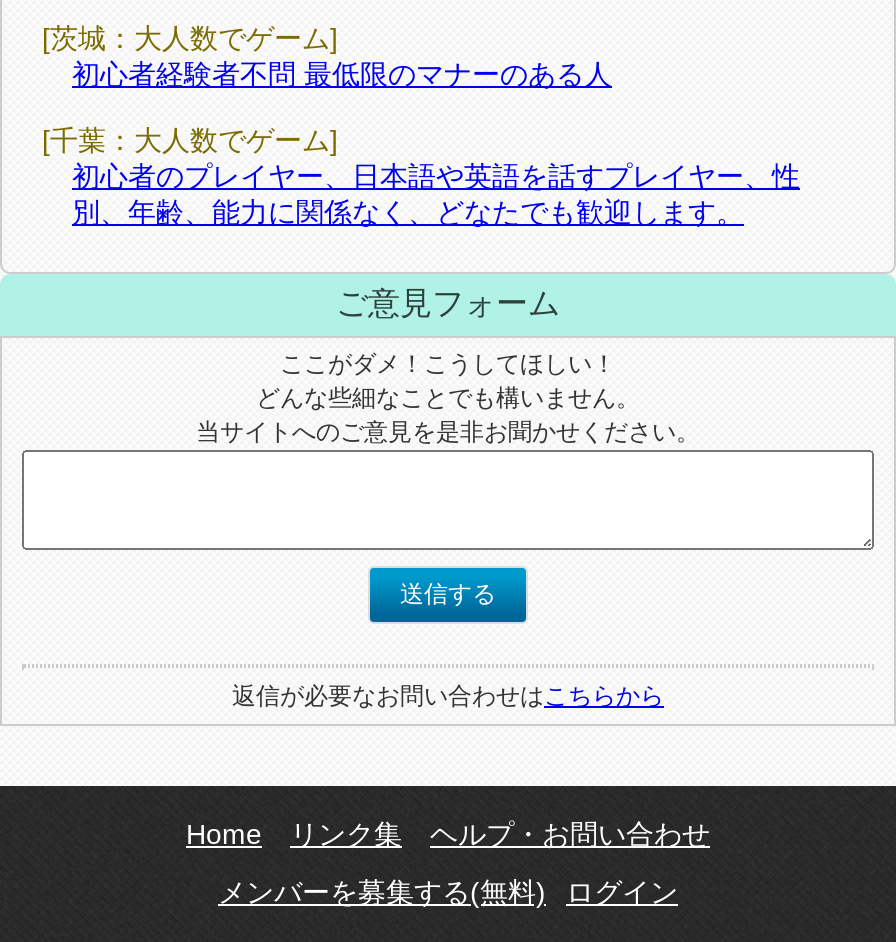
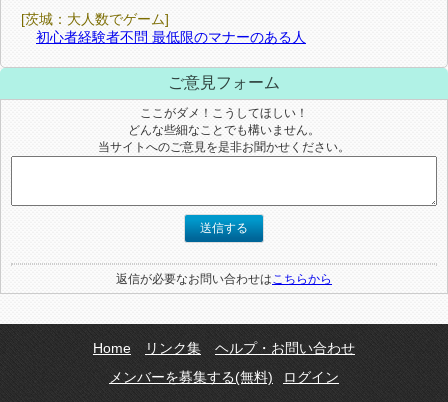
- [千葉：大人数でゲーム]
- 初心者のプレイヤー、日本語や英語を話すプレイヤー、性
- 別、年齢、能力に関係なく、どなたでも歓迎します。
